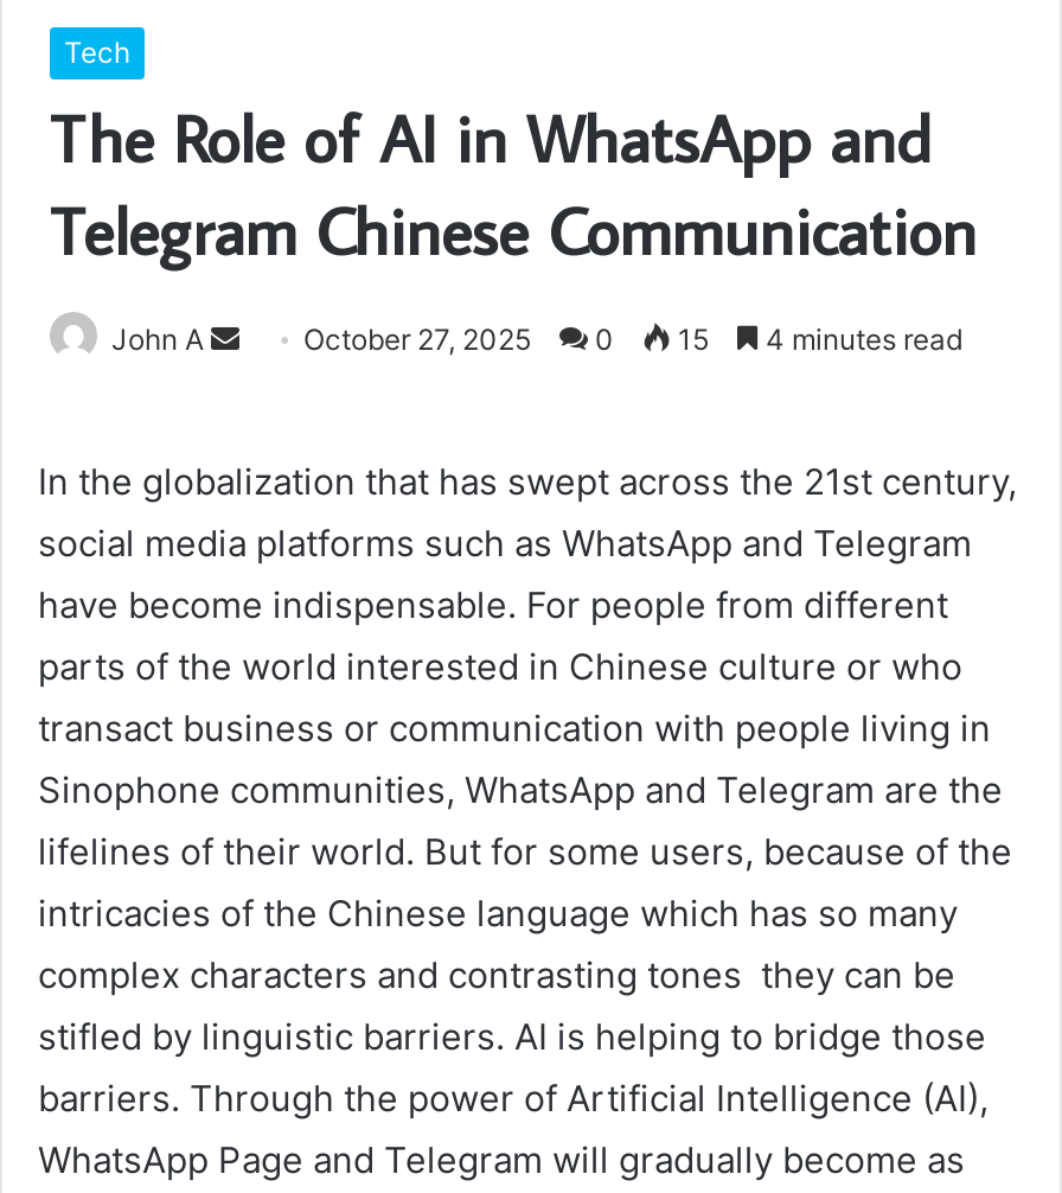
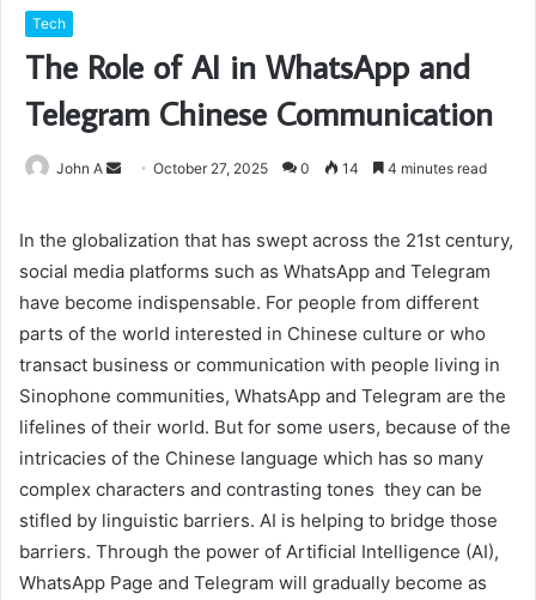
- 15
+ 14
